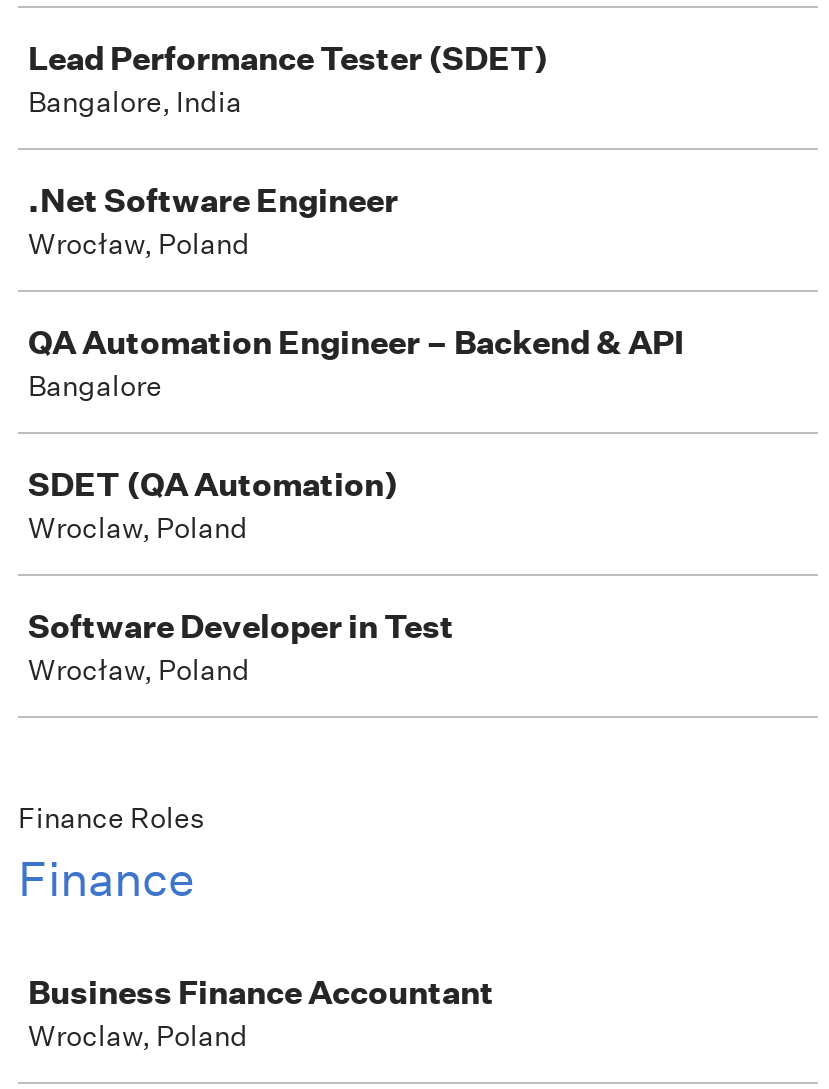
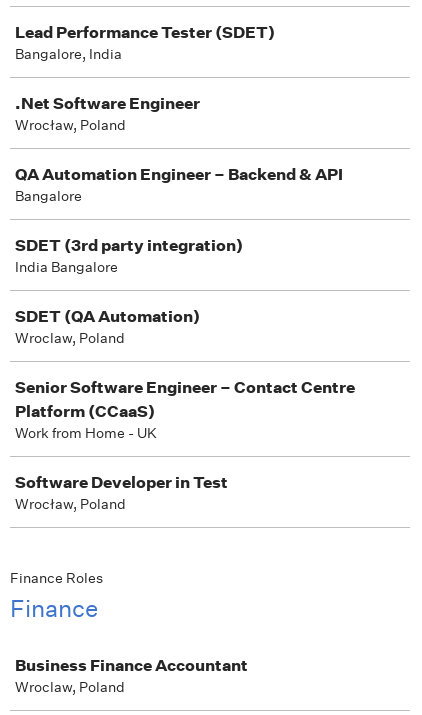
+ SDET (3rd party integration)
+ India Bangalore

+ Senior Software Engineer – Contact Centre
+ Platform (CCaaS)
+ Work from Home - UK
